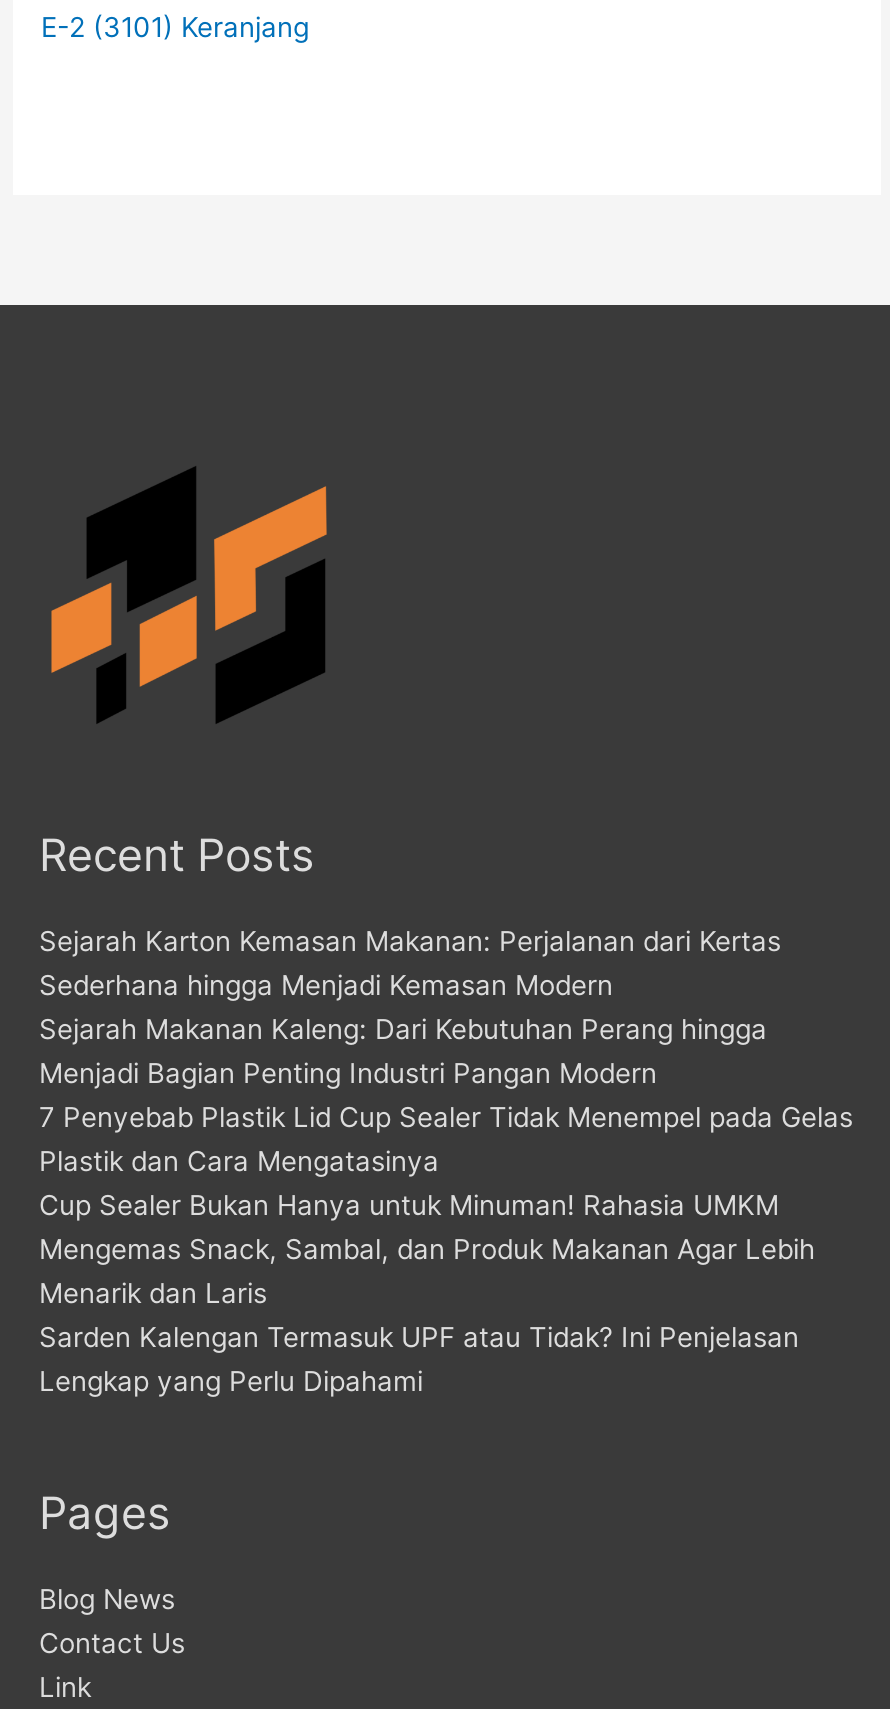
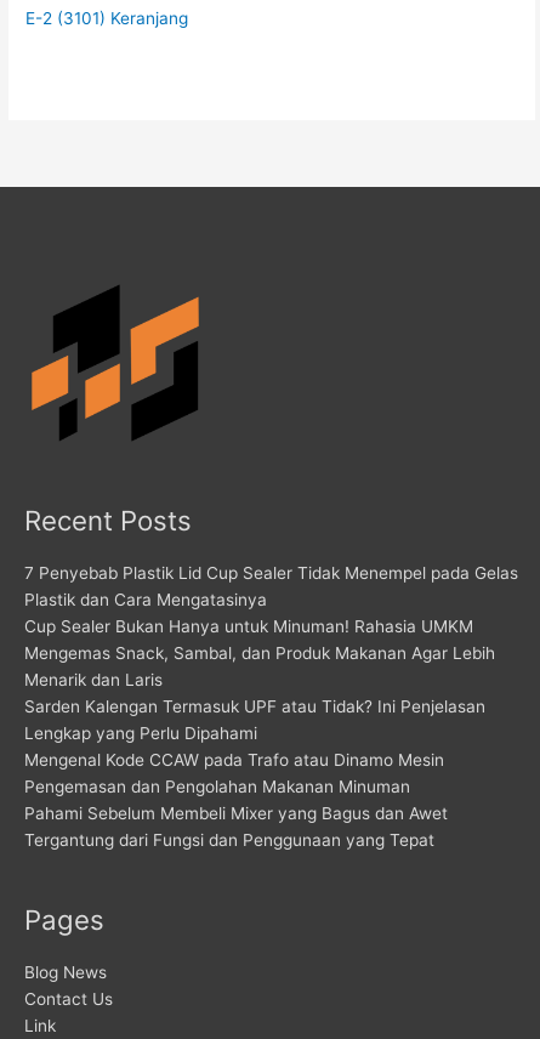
- Sejarah Karton Kemasan Makanan: Perjalanan dari Kertas
- Sederhana hingga Menjadi Kemasan Modern
- Sejarah Makanan Kaleng: Dari Kebutuhan Perang hingga
- Menjadi Bagian Penting Industri Pangan Modern

moved up: 7 Penyebab Plastik Lid Cup Sealer Tidak Menempel pada Gelas | Plastik dan Cara Mengatasinya | Cup Sealer Bukan Hanya untuk Minuman! Rahasia UMKM | Mengemas Snack, Sambal, dan Produk Makanan Agar Lebih | Menarik dan Laris | Sarden Kalengan Termasuk UPF atau Tidak? Ini Penjelasan | Lengkap yang Perlu Dipahami

+ Mengenal Kode CCAW pada Trafo atau Dinamo Mesin
+ Pengemasan dan Pengolahan Makanan Minuman
+ Pahami Sebelum Membeli Mixer yang Bagus dan Awet
+ Tergantung dari Fungsi dan Penggunaan yang Tepat
